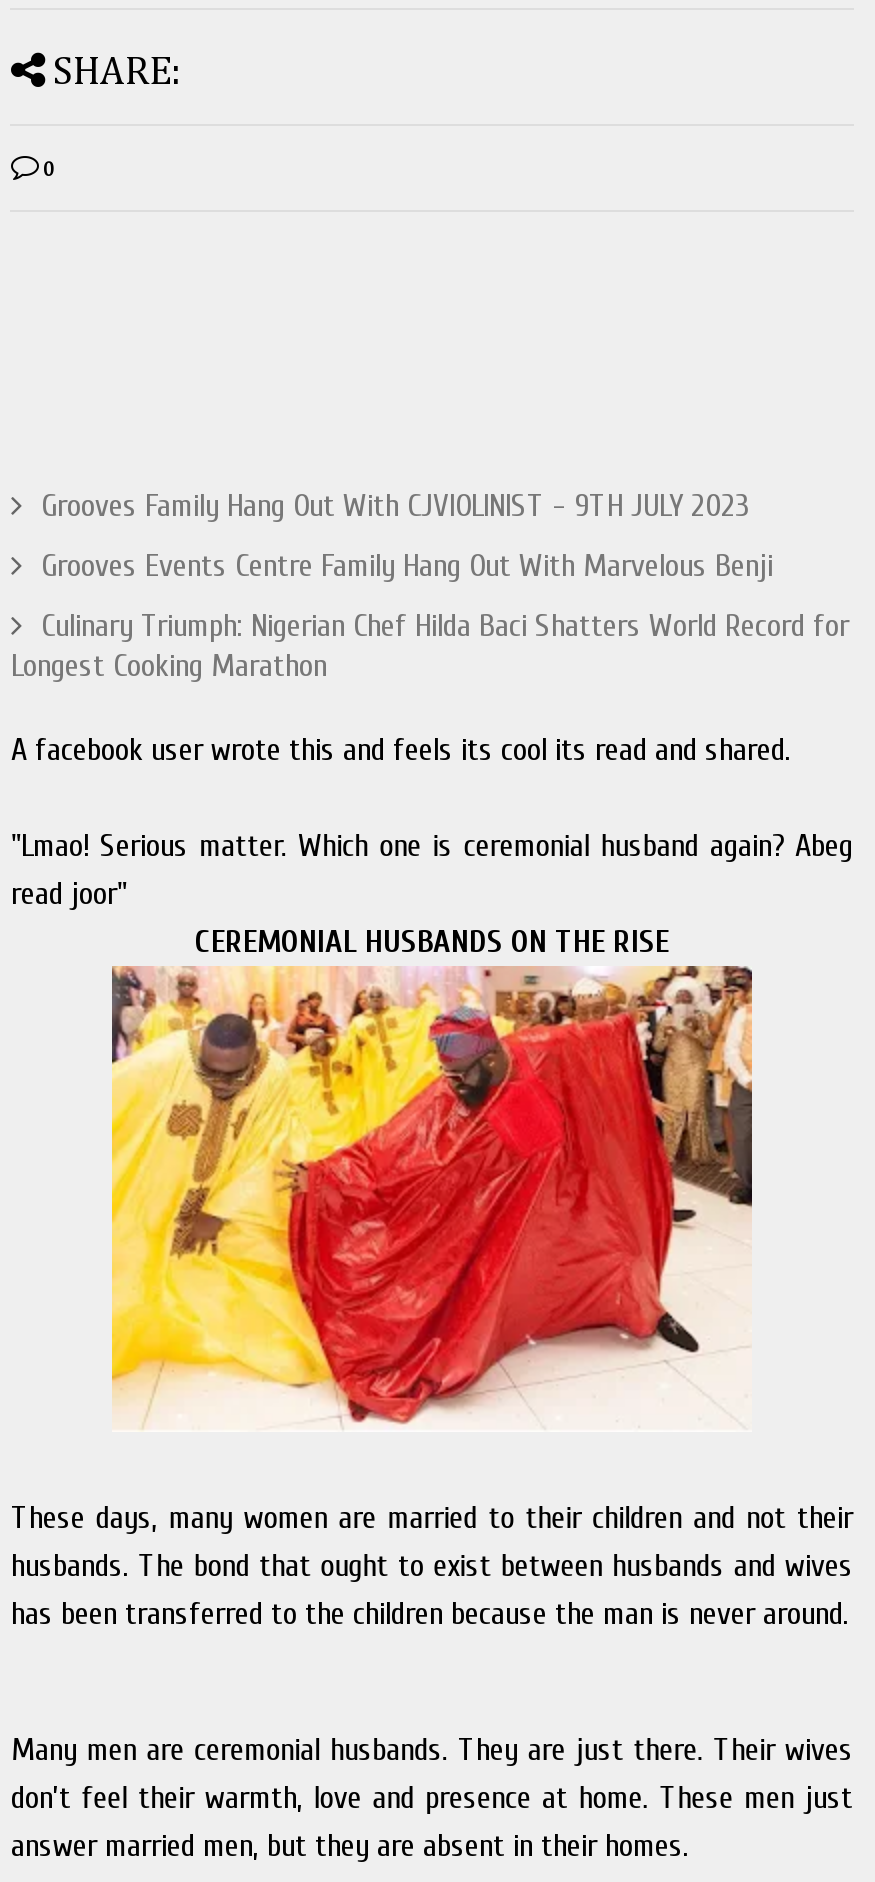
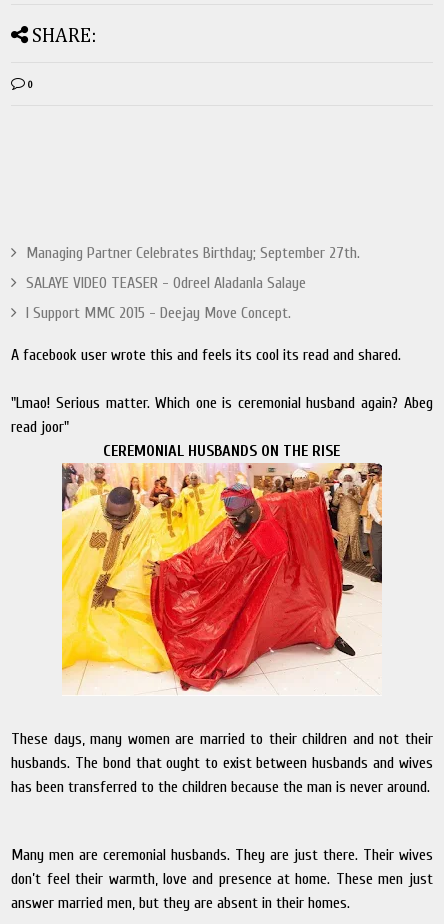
- Grooves Family Hang Out With CJVIOLINIST - 9TH JULY 2023
+ Managing Partner Celebrates Birthday; September 27th.

- Grooves Events Centre Family Hang Out With Marvelous Benji
+ SALAYE VIDEO TEASER - Odreel Aladanla Salaye

- Culinary Triumph: Nigerian Chef Hilda Baci Shatters World Record for
- Longest Cooking Marathon
+ I Support MMC 2015 - Deejay Move Concept.
